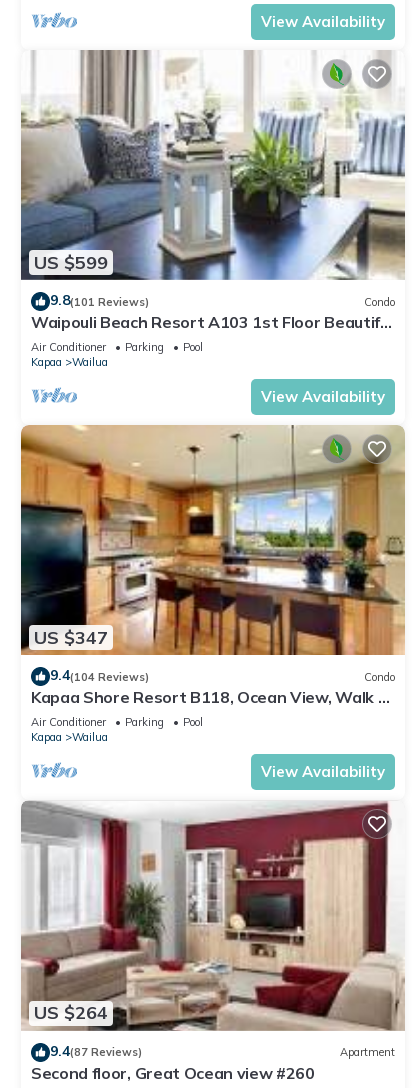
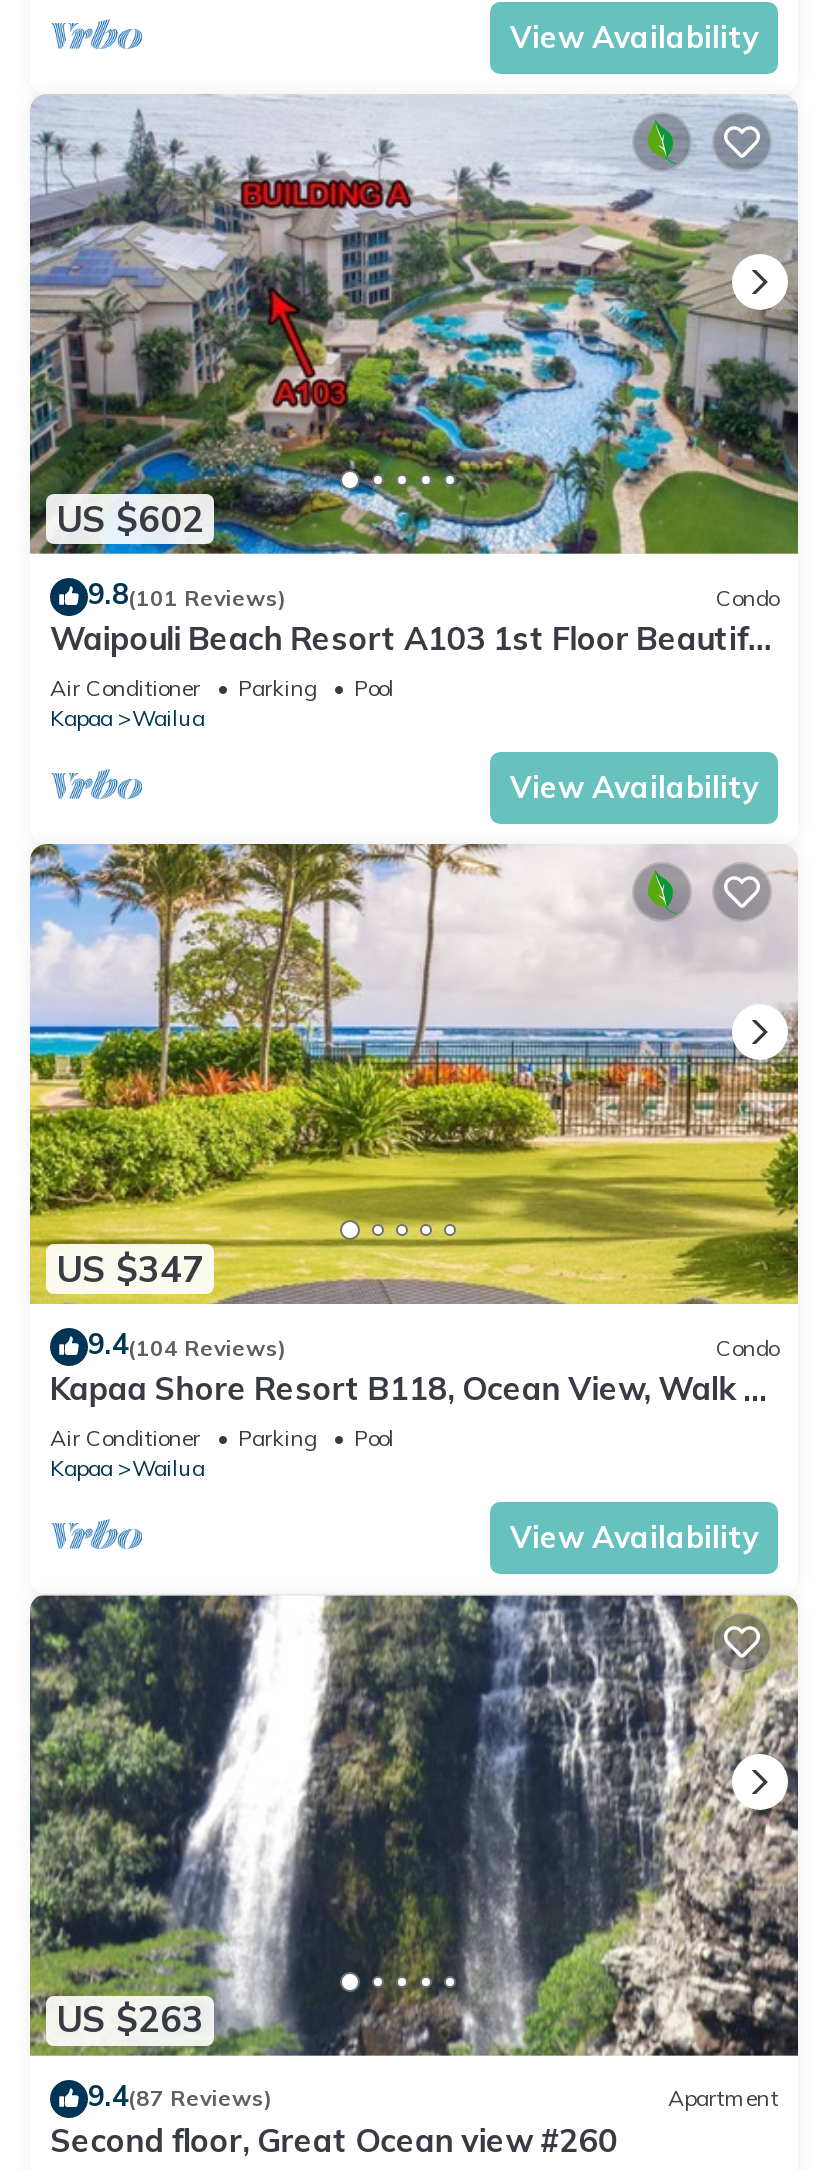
- [image]
- US $599
+ [image]
+ US $602

- [image]
+ [image]

- [image]
- US $264
+ [image]
+ US $263
